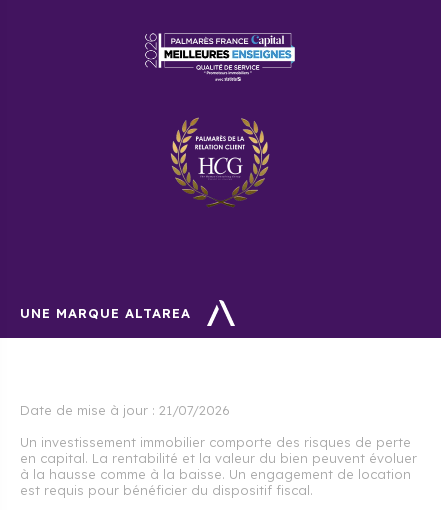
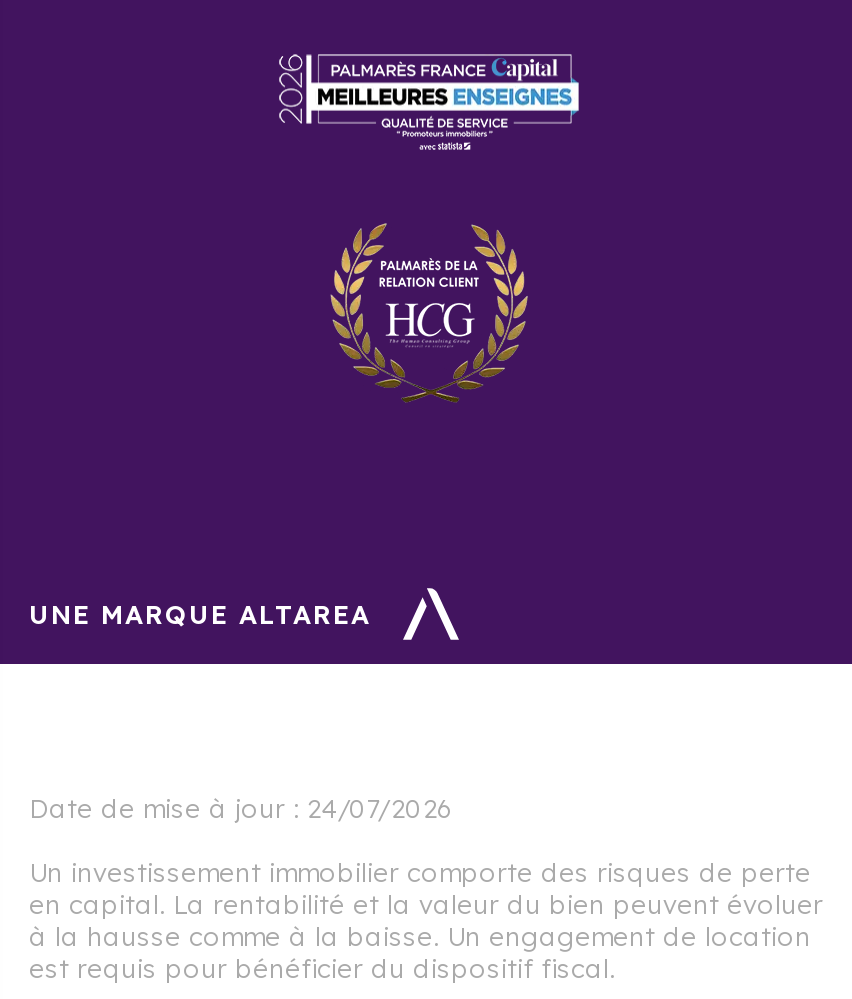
- Date de mise à jour : 21/07/2026
+ Date de mise à jour : 24/07/2026
